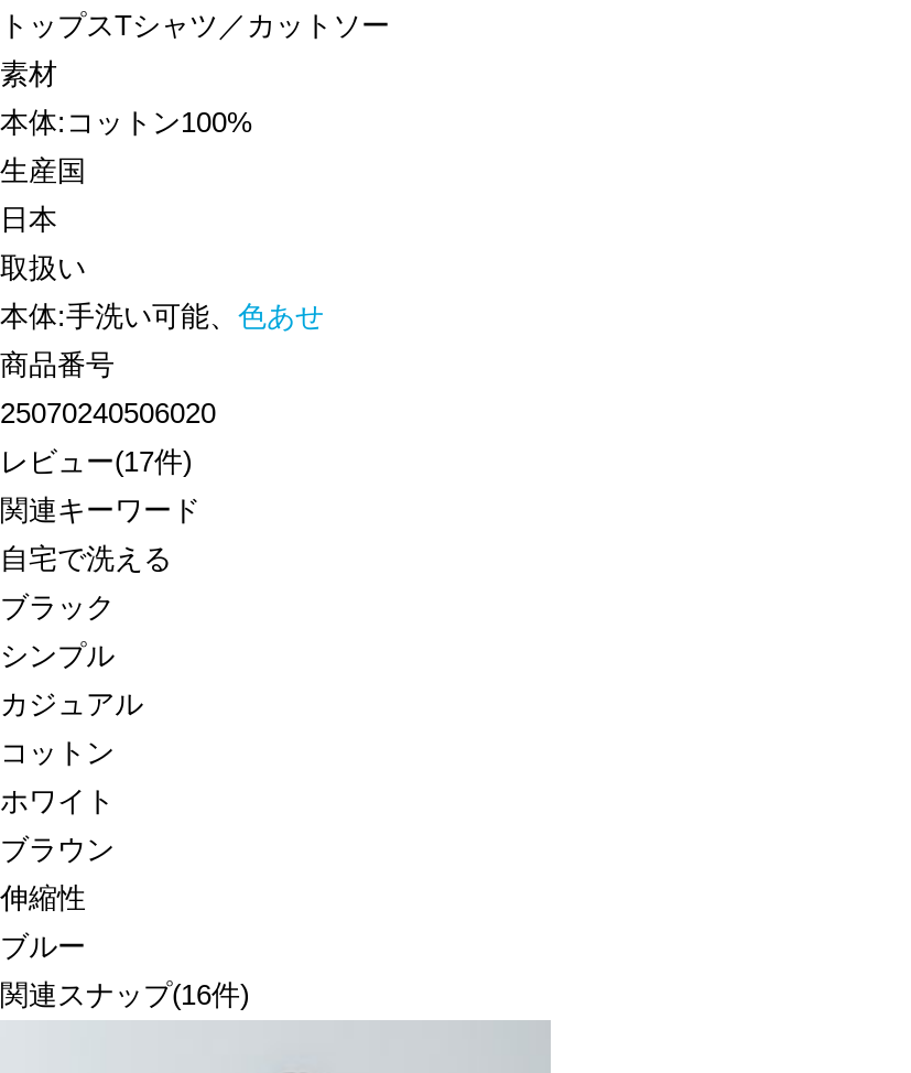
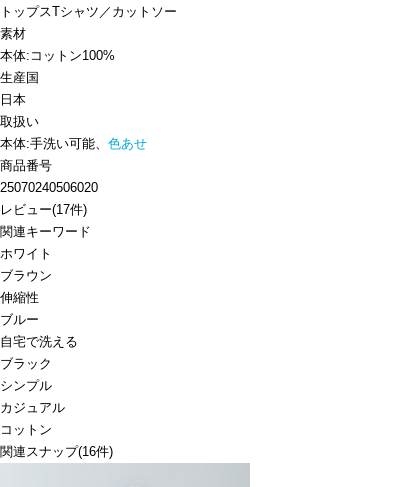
moved down: 自宅で洗える | ブラック | シンプル | カジュアル | コットン

moved up: ホワイト | ブラウン | 伸縮性 | ブルー
